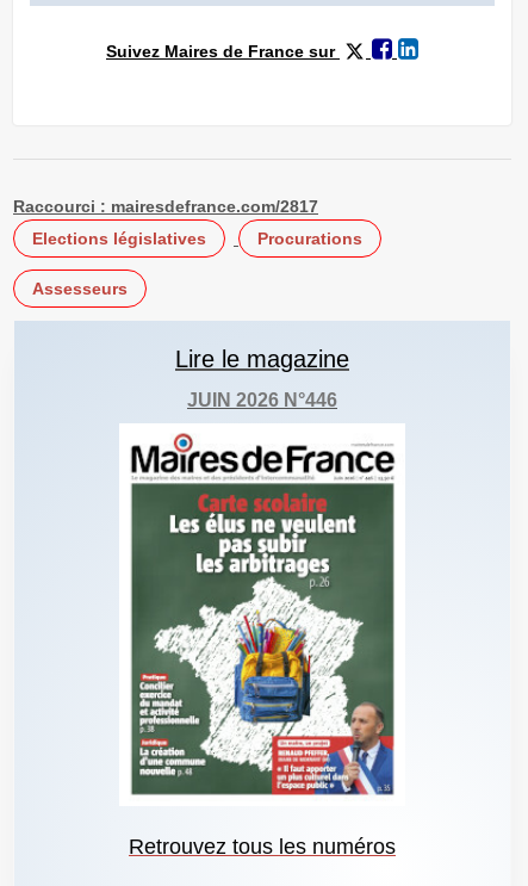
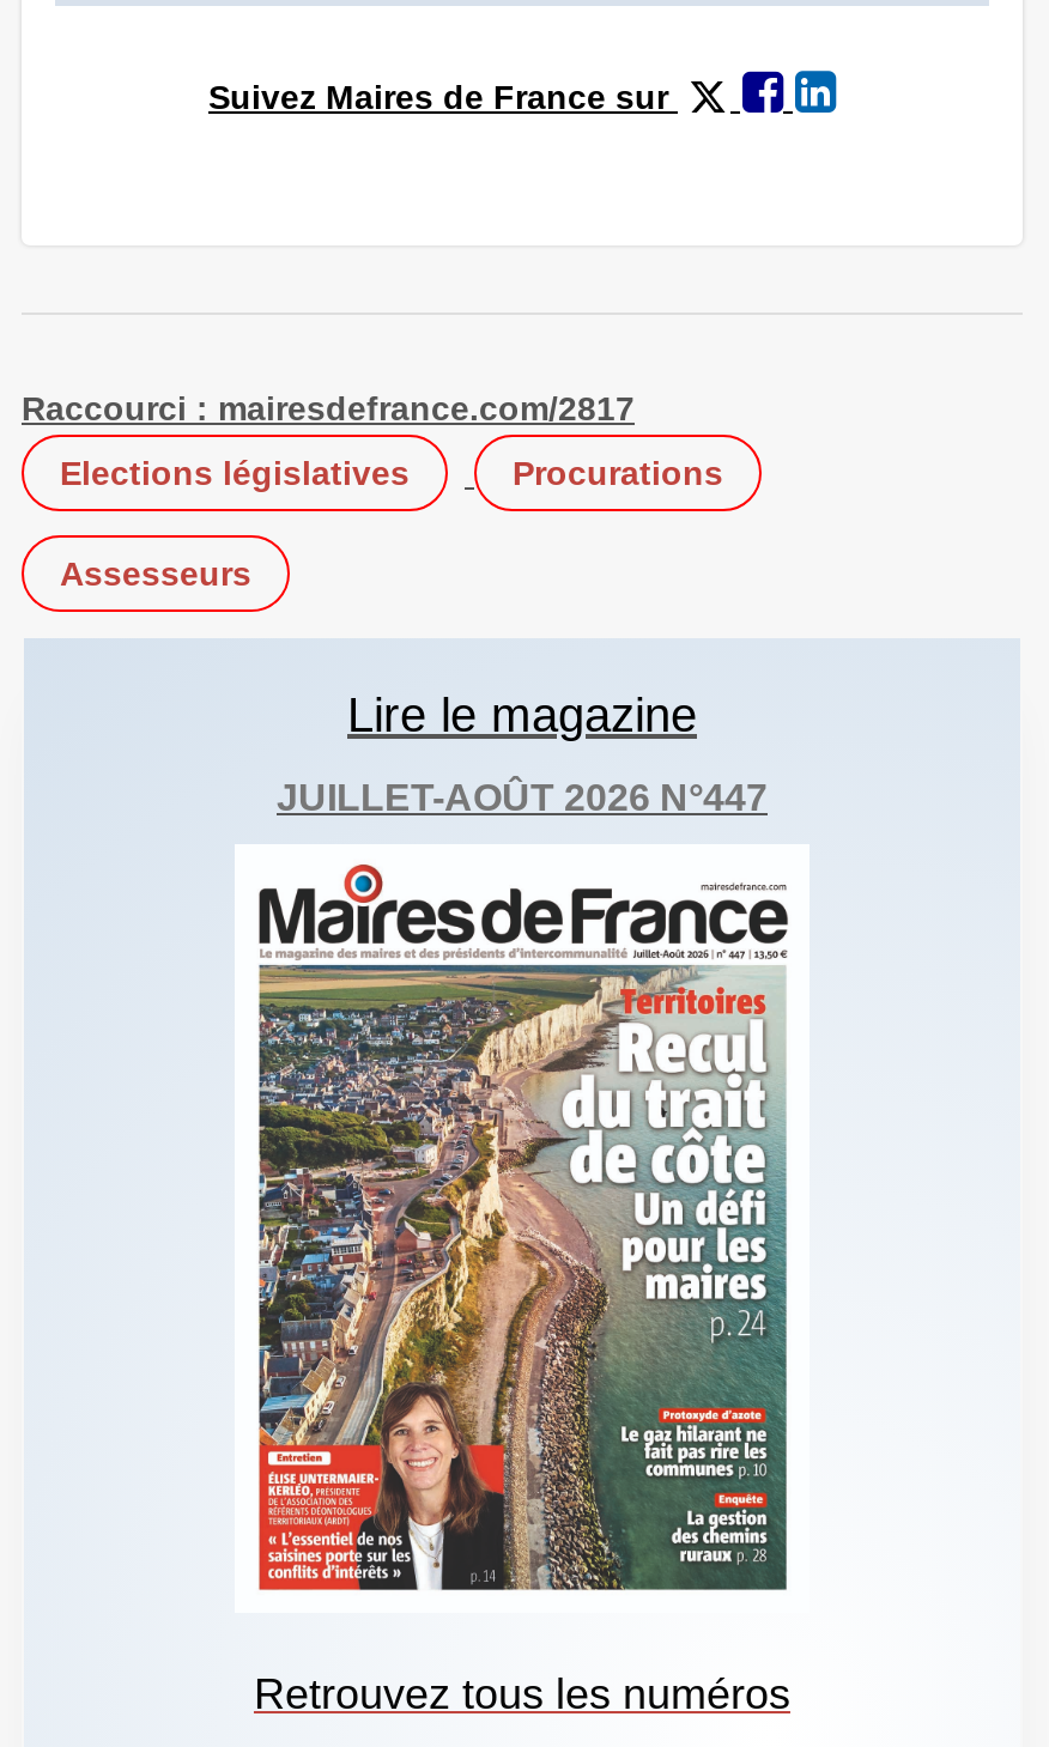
- JUIN 2026 N°446
+ JUILLET-AOÛT 2026 N°447

- [image]
+ [image]
